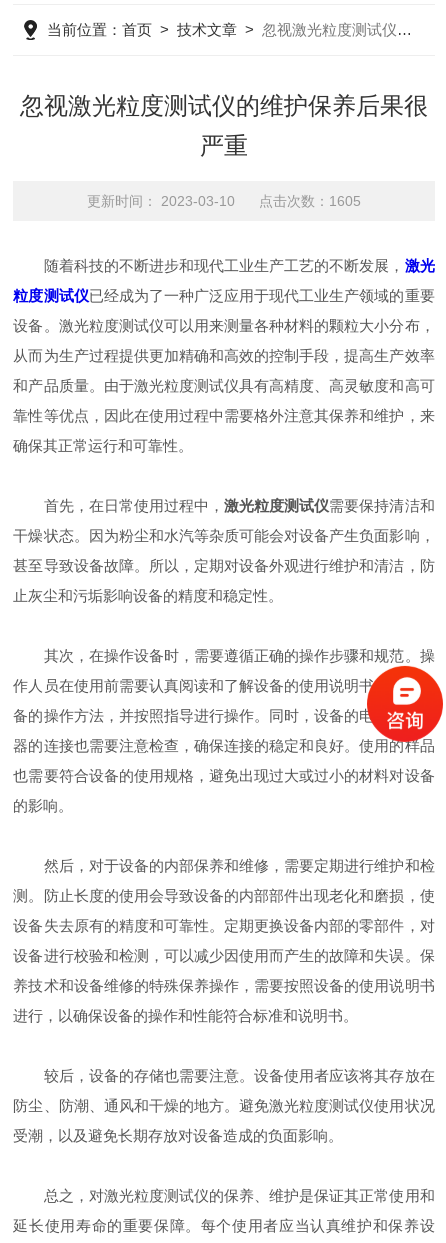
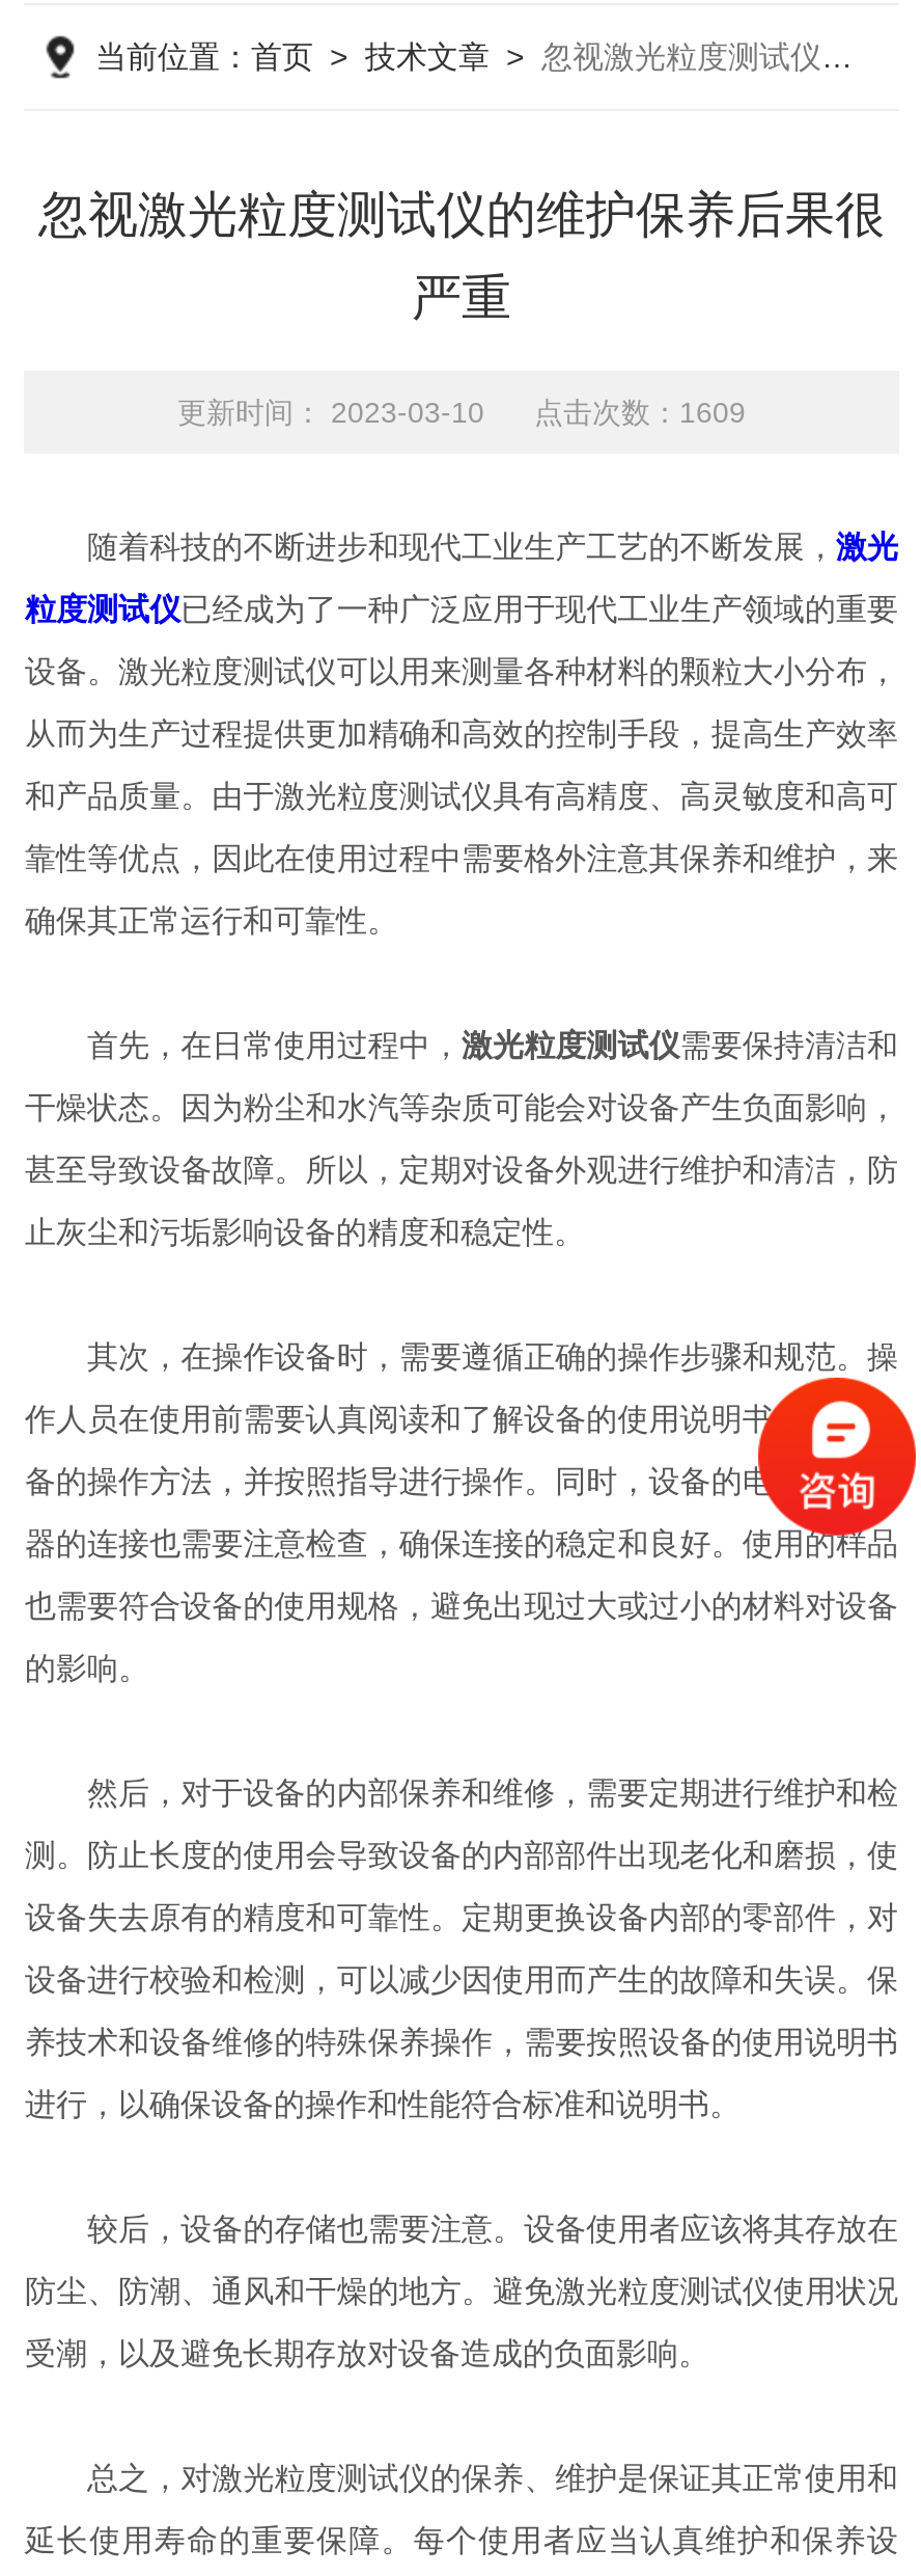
- 更新时间： 2023-03-10 点击次数：1605
+ 更新时间： 2023-03-10 点击次数：1609
